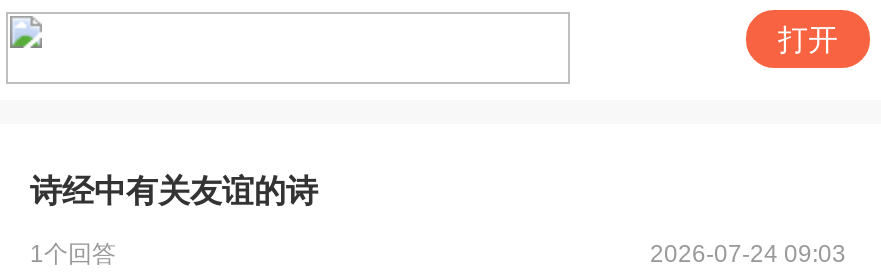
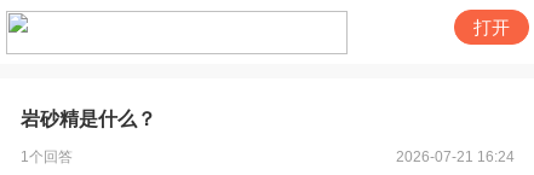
- 诗经中有关友谊的诗
+ 岩砂精是什么？

- 2026-07-24 09:03
+ 2026-07-21 16:24
